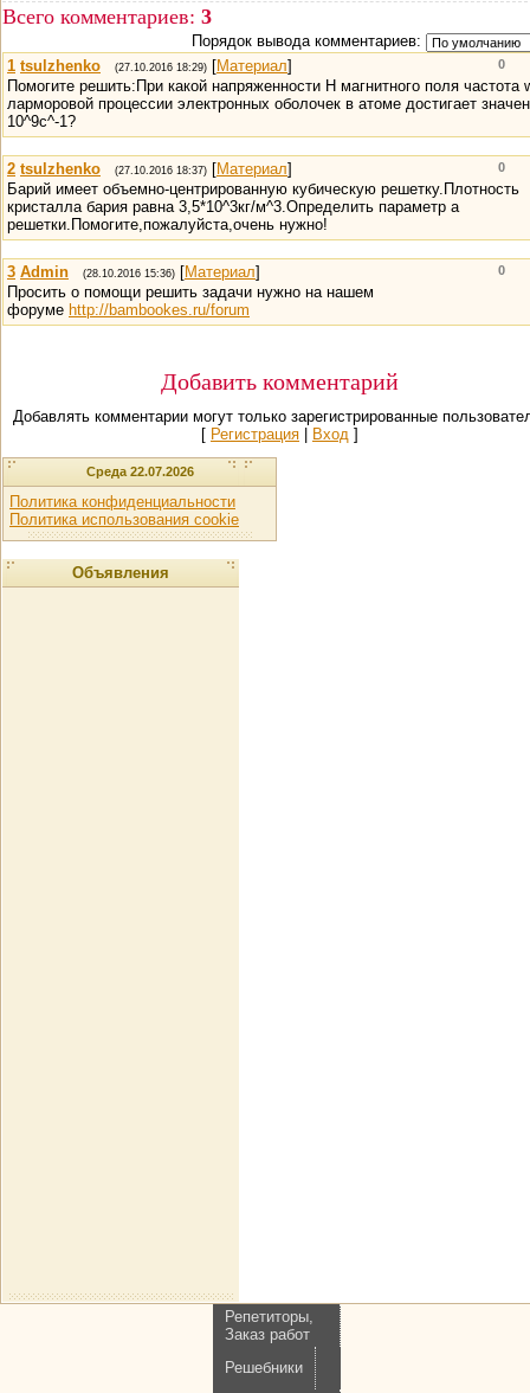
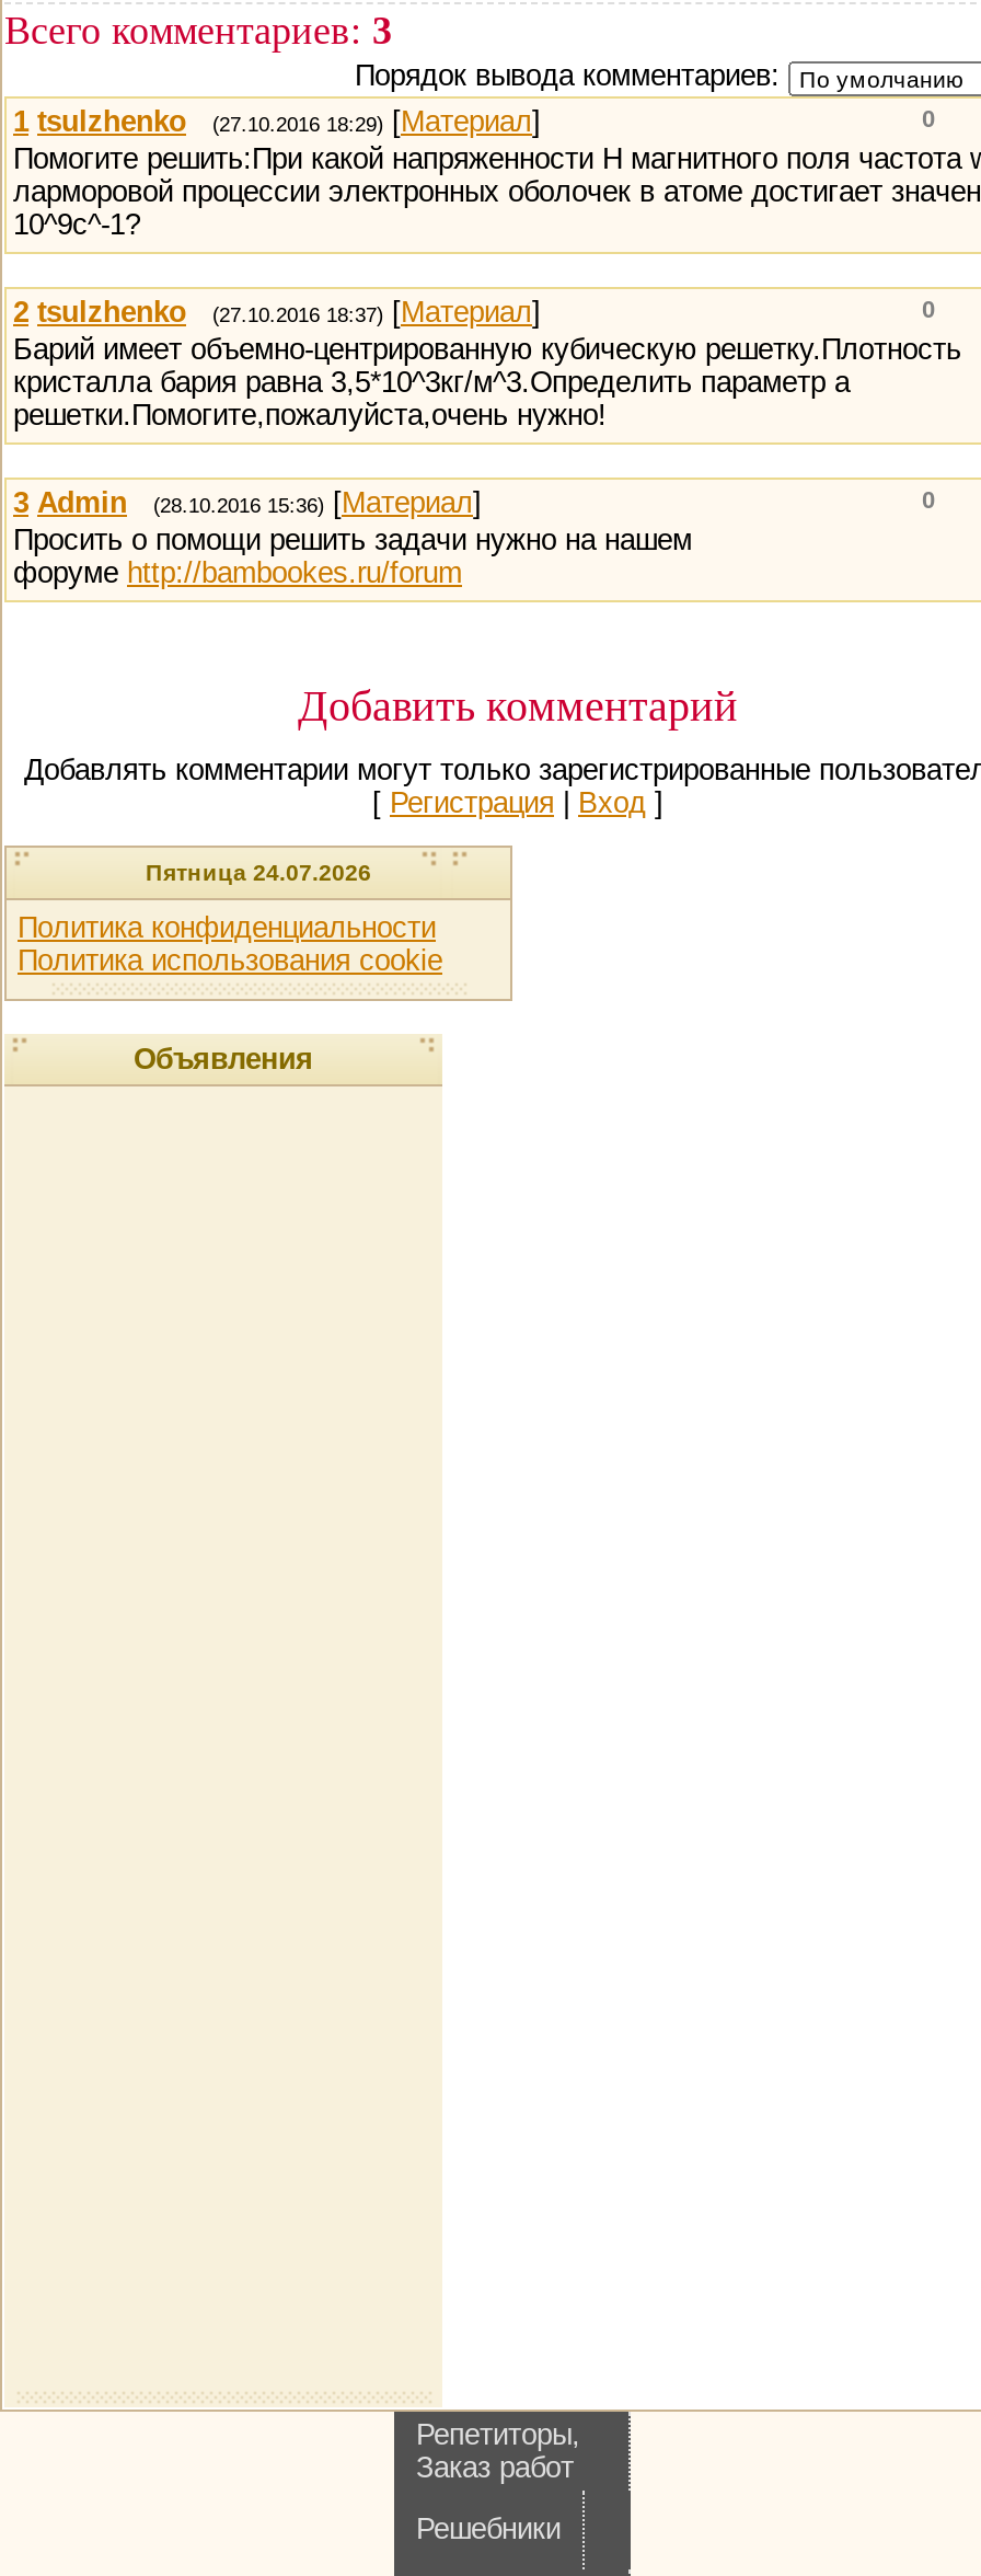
- Среда 22.07.2026
+ Пятница 24.07.2026
